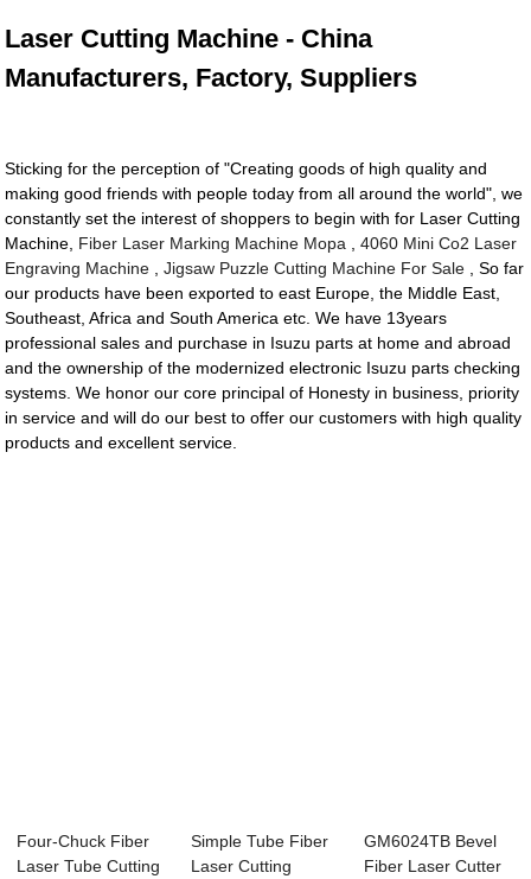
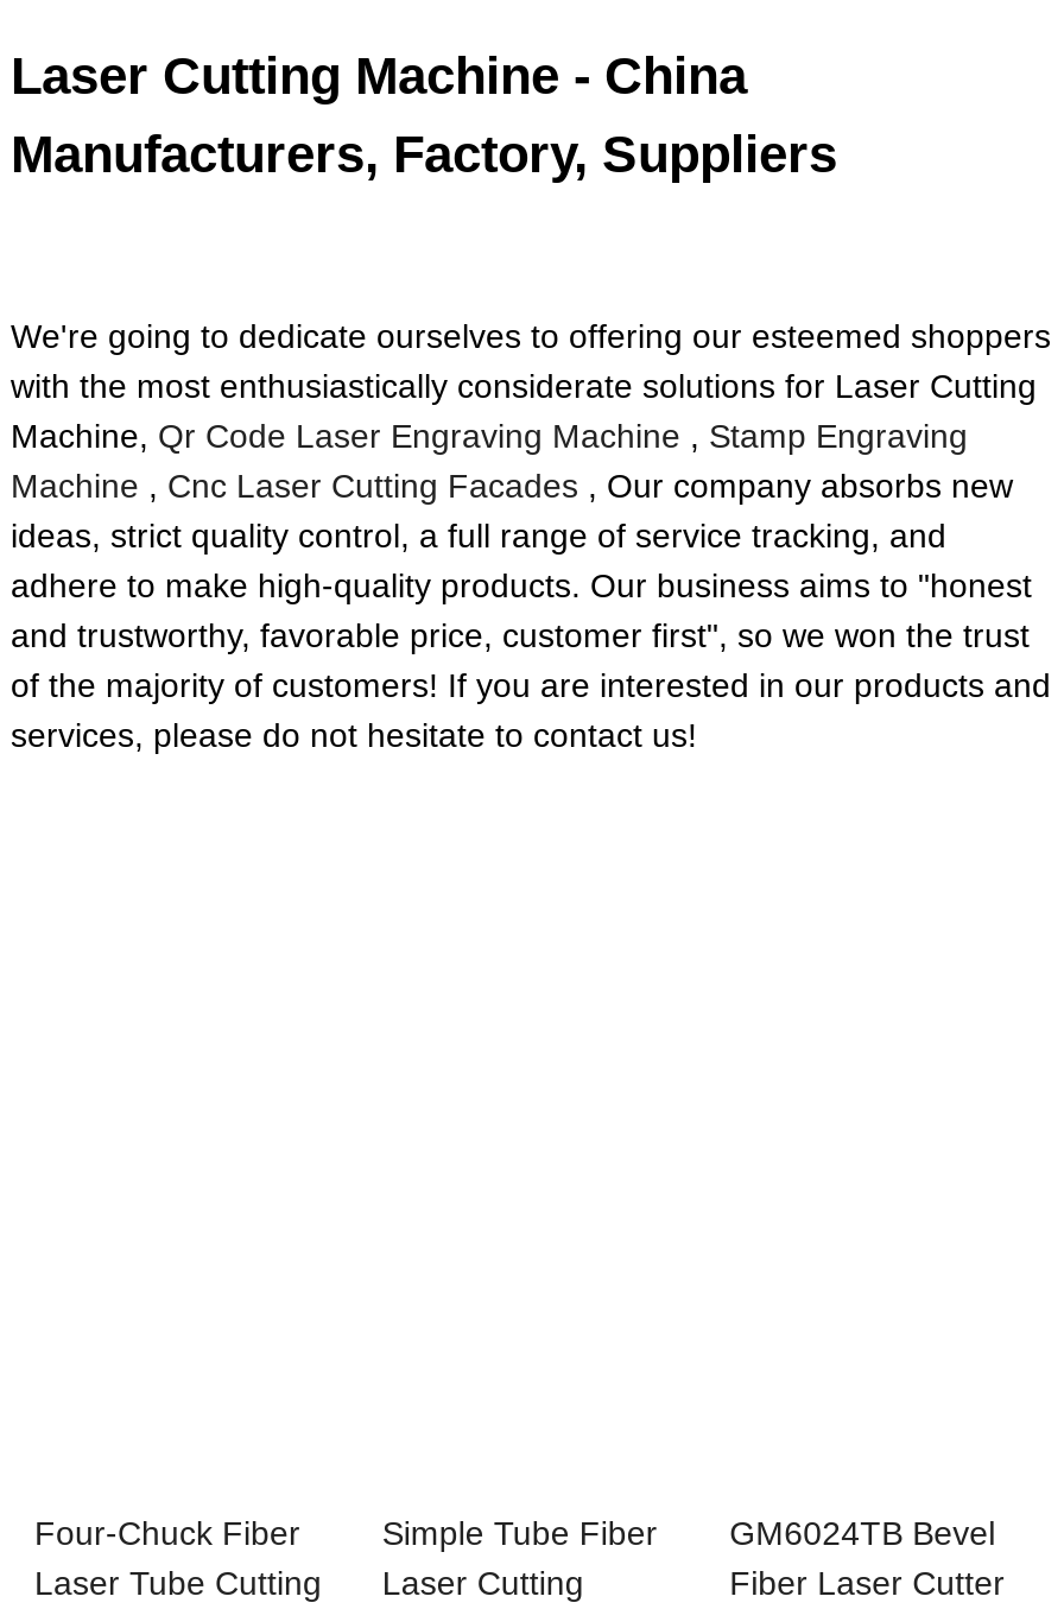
- Sticking for the perception of "Creating goods of high quality and
- making good friends with people today from all around the world", we
- constantly set the interest of shoppers to begin with for Laser Cutting
- Machine, Fiber Laser Marking Machine Mopa, 4060 Mini Co2 Laser
- Engraving Machine, Jigsaw Puzzle Cutting Machine For Sale, So far
- our products have been exported to east Europe, the Middle East,
- Southeast, Africa and South America etc. We have 13years
- professional sales and purchase in Isuzu parts at home and abroad
- and the ownership of the modernized electronic Isuzu parts checking
- systems. We honor our core principal of Honesty in business, priority
- in service and will do our best to offer our customers with high quality
- products and excellent service.
+ We're going to dedicate ourselves to offering our esteemed shoppers
+ with the most enthusiastically considerate solutions for Laser Cutting
+ Machine, Qr Code Laser Engraving Machine, Stamp Engraving
+ Machine, Cnc Laser Cutting Facades, Our company absorbs new
+ ideas, strict quality control, a full range of service tracking, and
+ adhere to make high-quality products. Our business aims to "honest
+ and trustworthy, favorable price, customer first", so we won the trust
+ of the majority of customers! If you are interested in our products and
+ services, please do not hesitate to contact us!
